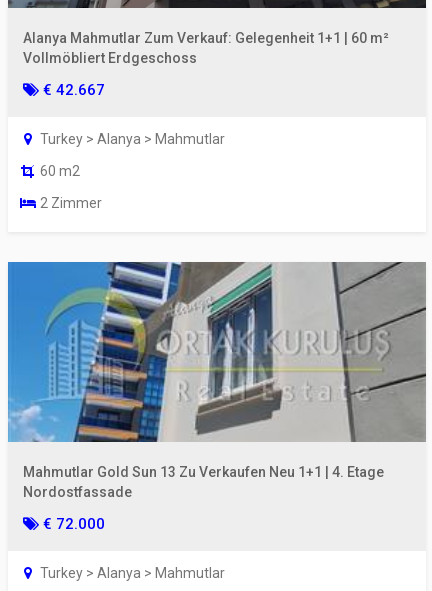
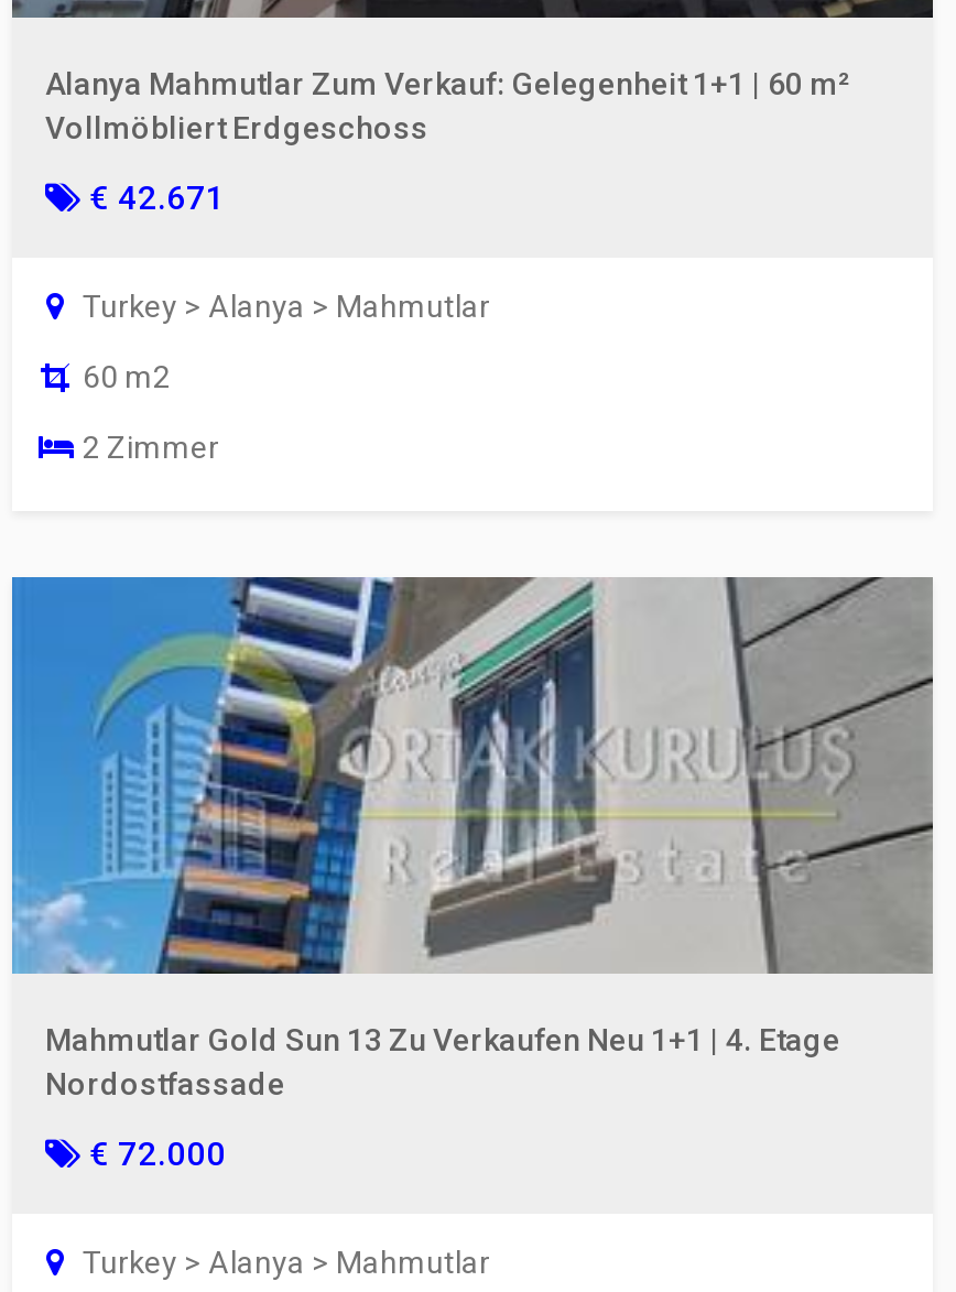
- € 42.667
+ € 42.671
